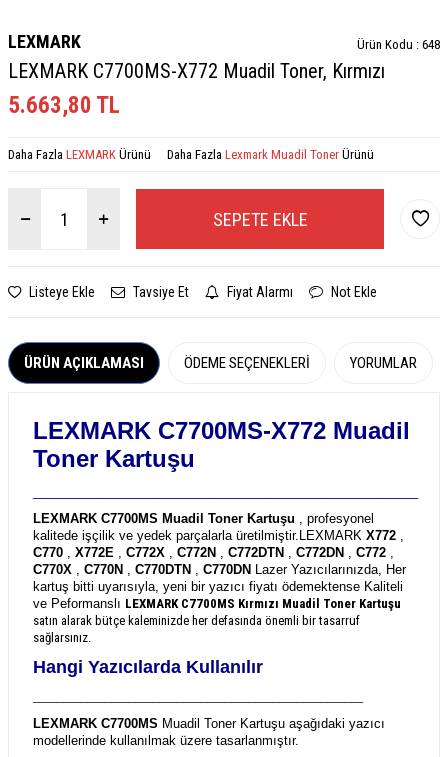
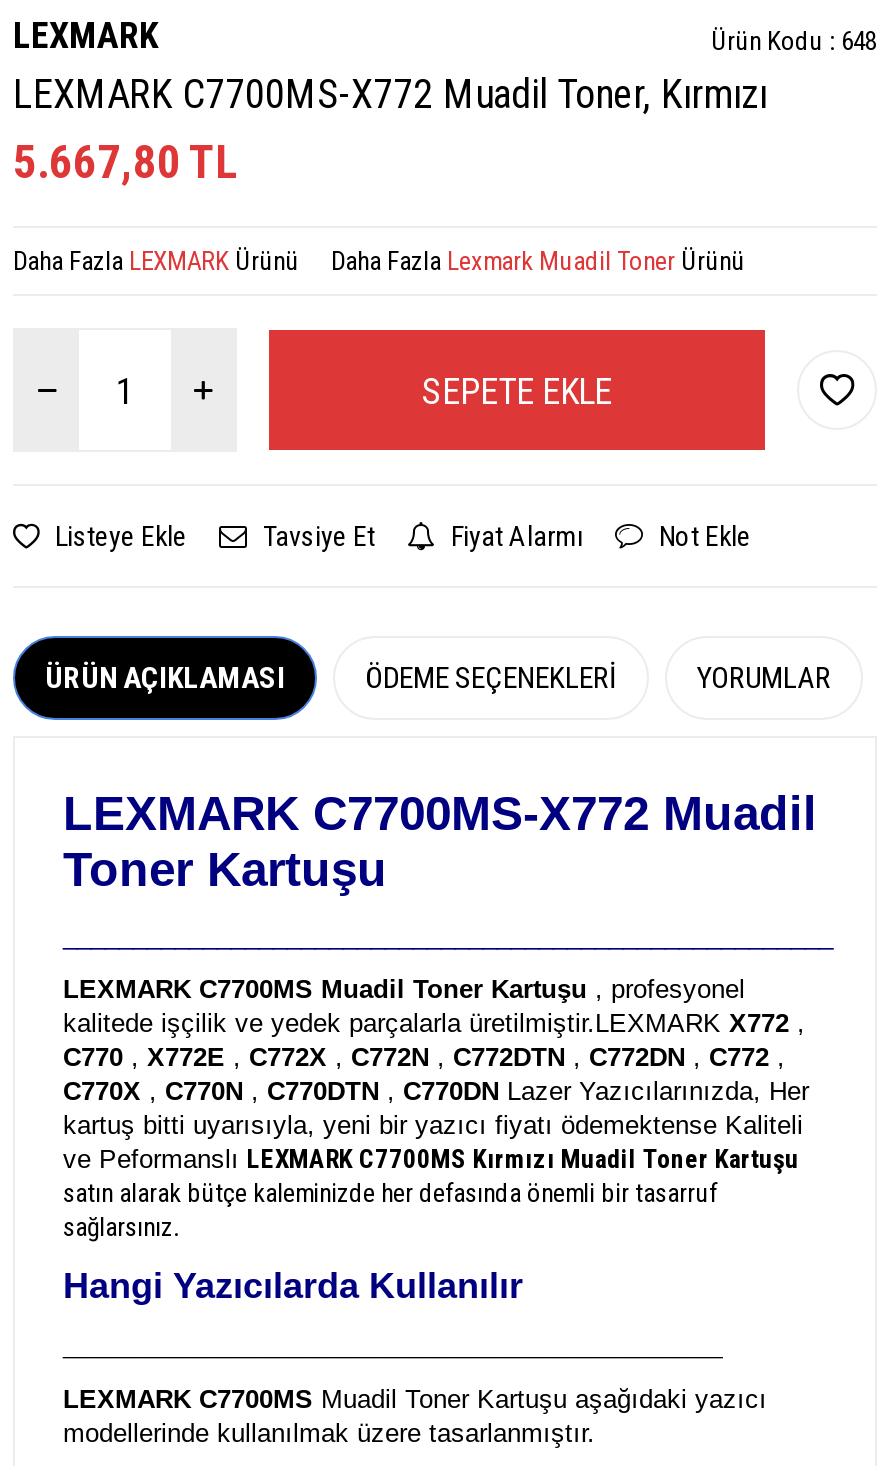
- 5.663,80 TL
+ 5.667,80 TL
